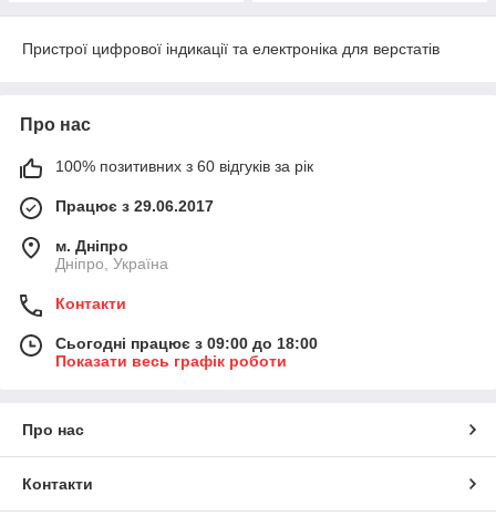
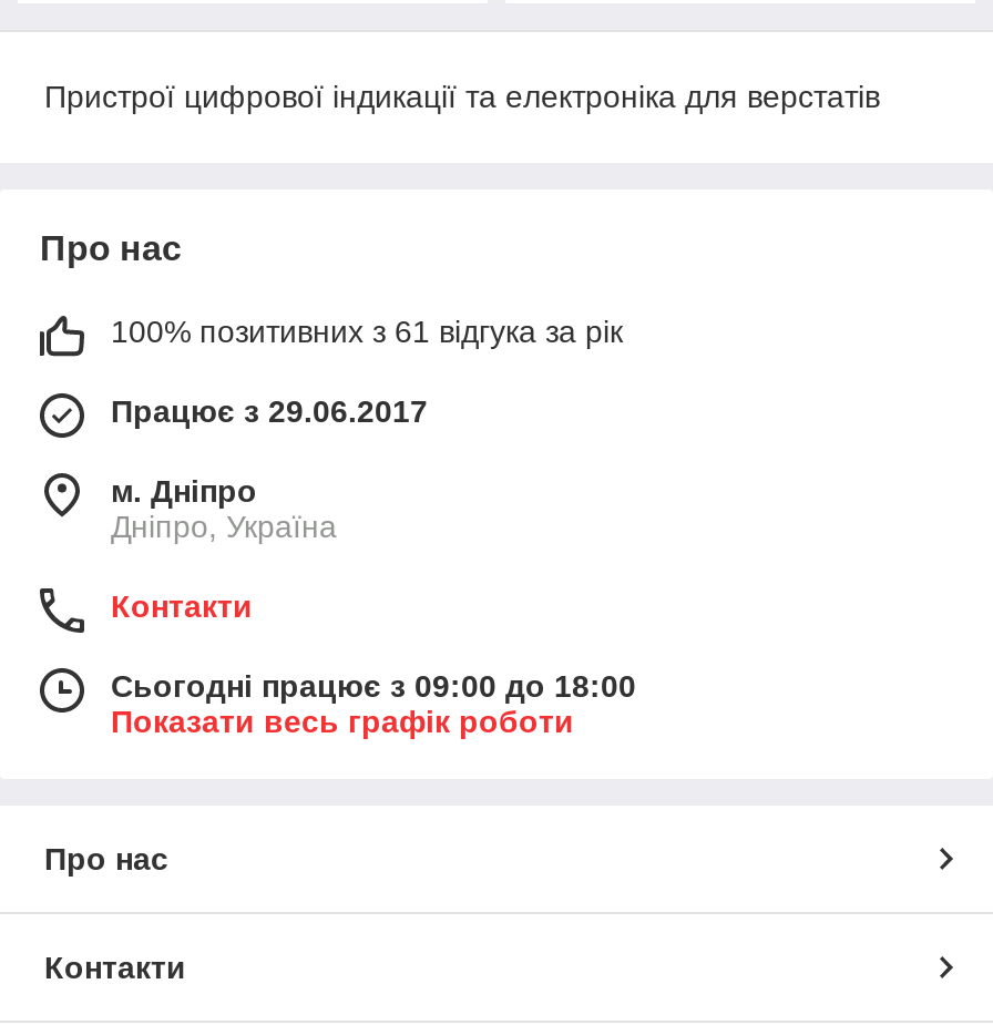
- 100% позитивних з 60 відгуків за рік
+ 100% позитивних з 61 відгука за рік
